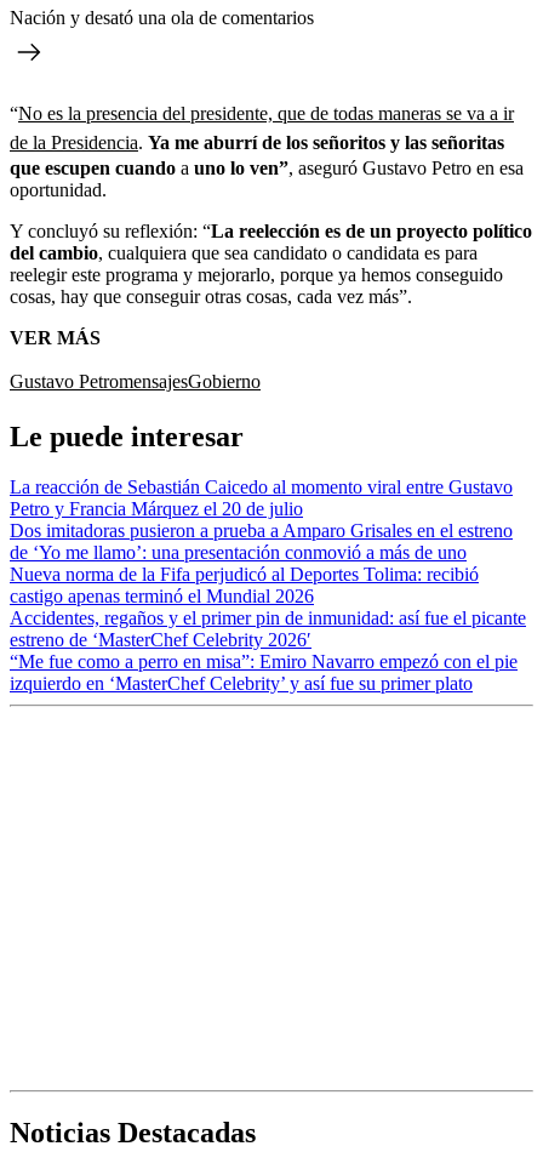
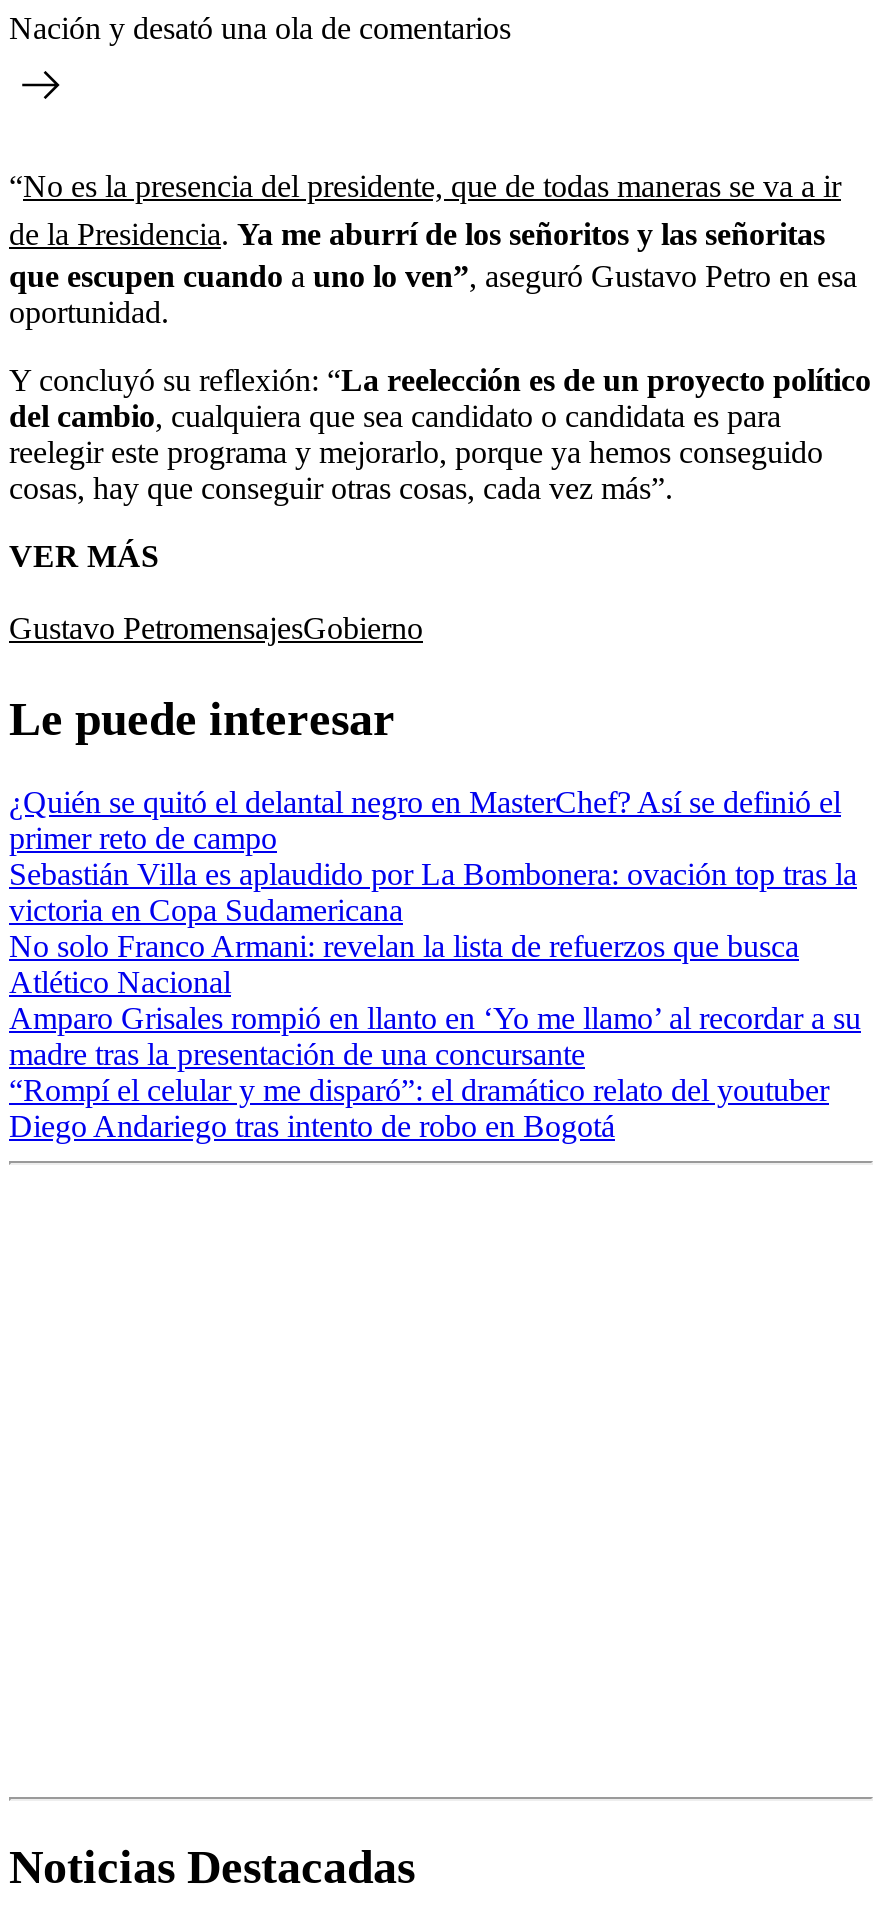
- La reacción de Sebastián Caicedo al momento viral entre Gustavo
- Petro y Francia Márquez el 20 de julio
- Dos imitadoras pusieron a prueba a Amparo Grisales en el estreno
- de ‘Yo me llamo’: una presentación conmovió a más de uno
- Nueva norma de la Fifa perjudicó al Deportes Tolima: recibió
- castigo apenas terminó el Mundial 2026
- Accidentes, regaños y el primer pin de inmunidad: así fue el picante
- estreno de ‘MasterChef Celebrity 2026′
- “Me fue como a perro en misa”: Emiro Navarro empezó con el pie
- izquierdo en ‘MasterChef Celebrity’ y así fue su primer plato
+ ¿Quién se quitó el delantal negro en MasterChef? Así se definió el
+ primer reto de campo
+ Sebastián Villa es aplaudido por La Bombonera: ovación top tras la
+ victoria en Copa Sudamericana
+ No solo Franco Armani: revelan la lista de refuerzos que busca
+ Atlético Nacional
+ Amparo Grisales rompió en llanto en ‘Yo me llamo’ al recordar a su
+ madre tras la presentación de una concursante
+ “Rompí el celular y me disparó”: el dramático relato del youtuber
+ Diego Andariego tras intento de robo en Bogotá
